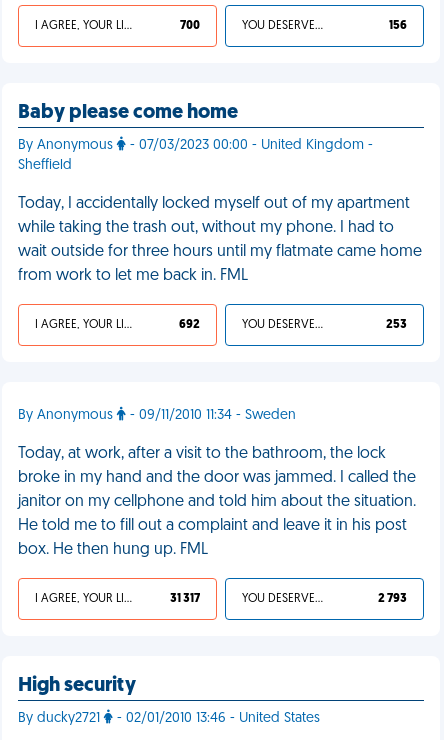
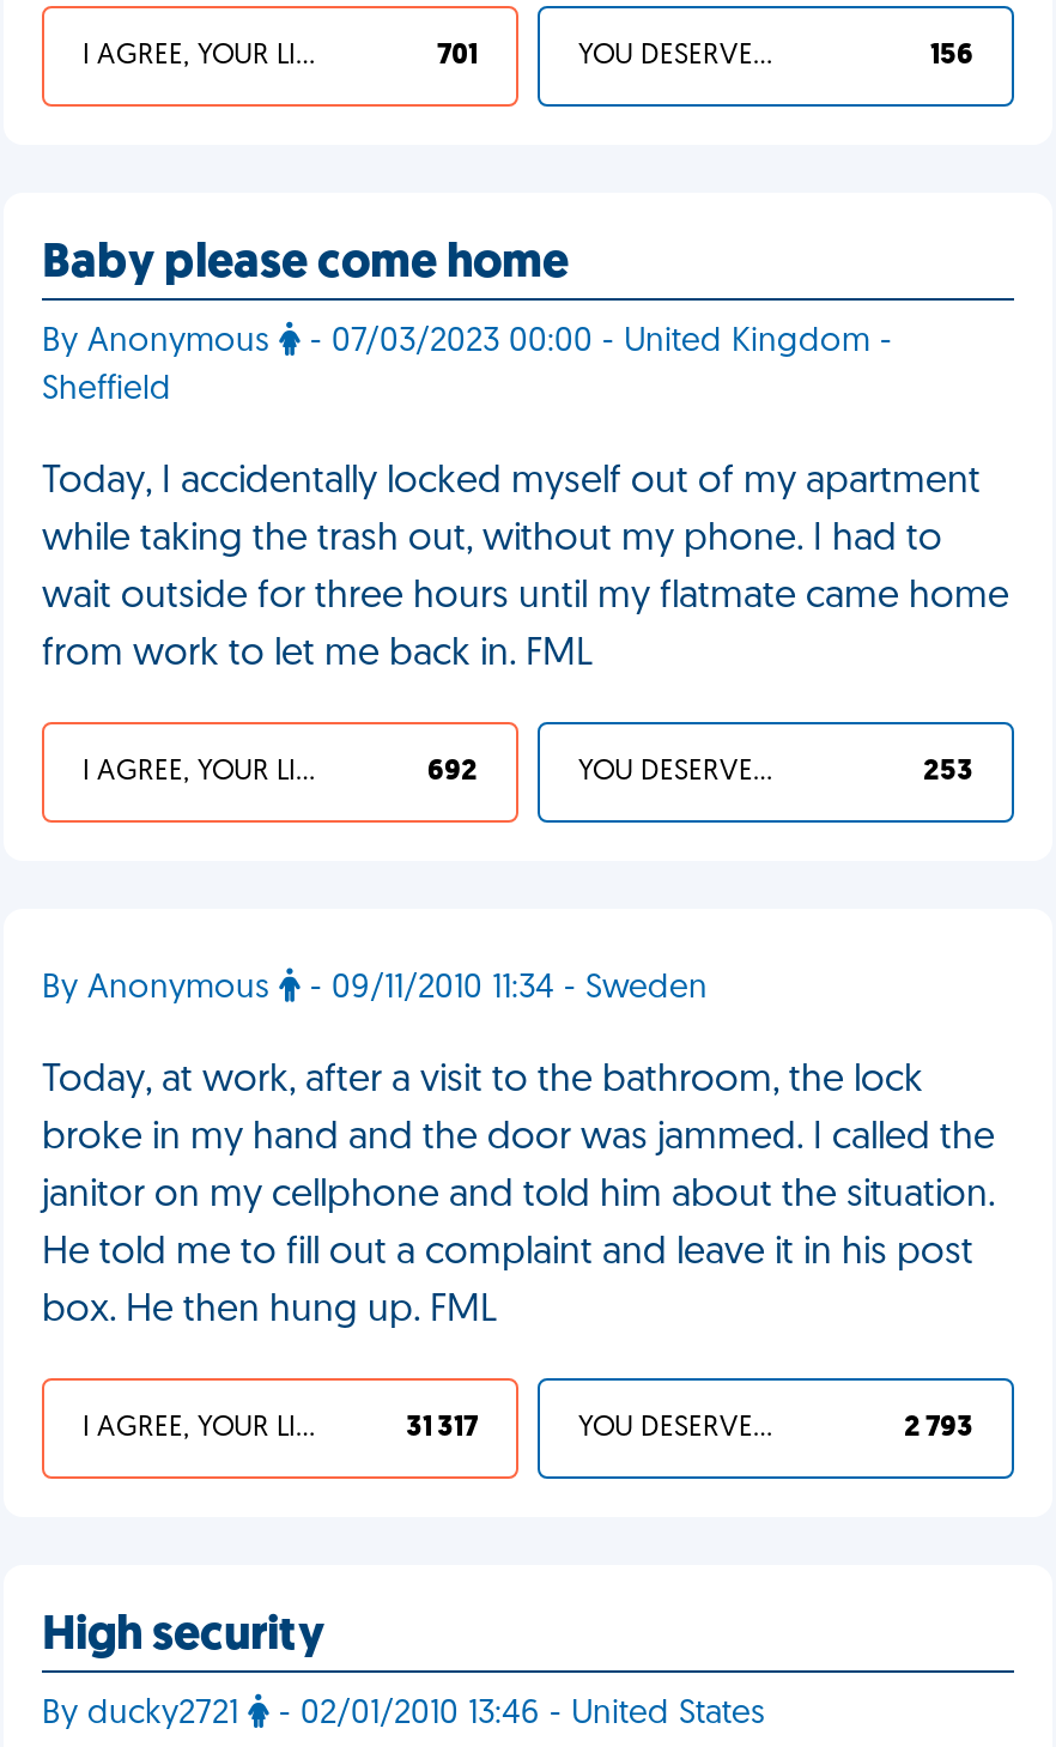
- 700
+ 701
